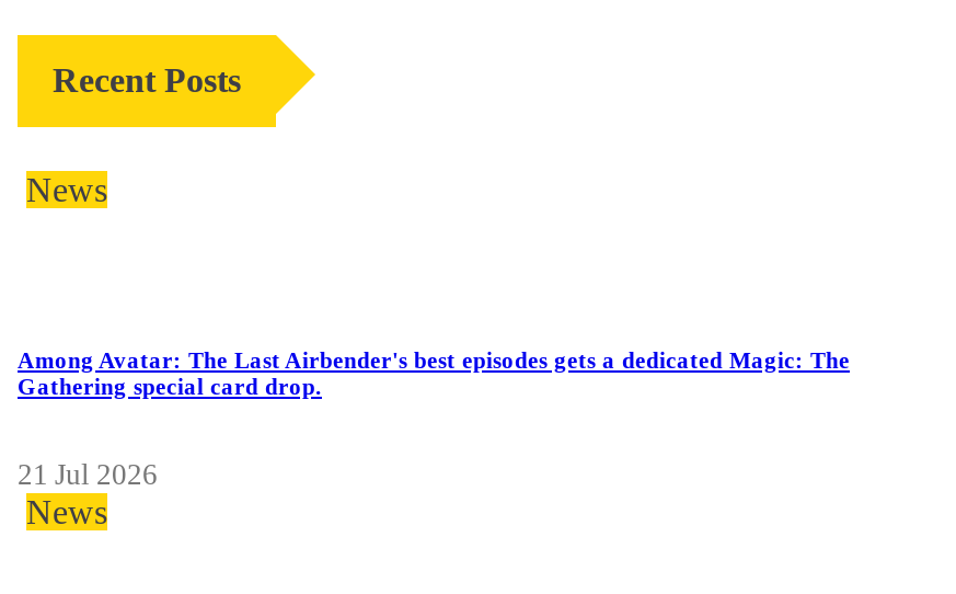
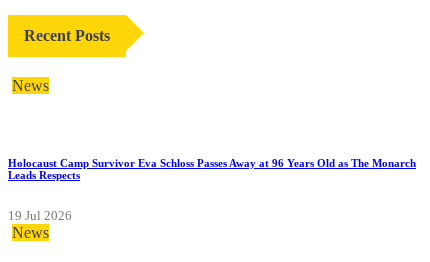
- Among Avatar: The Last Airbender's best episodes gets a dedicated Magic: The
- Gathering special card drop.
+ Holocaust Camp Survivor Eva Schloss Passes Away at 96 Years Old as The Monarch
+ Leads Respects

- 21 Jul 2026
+ 19 Jul 2026
